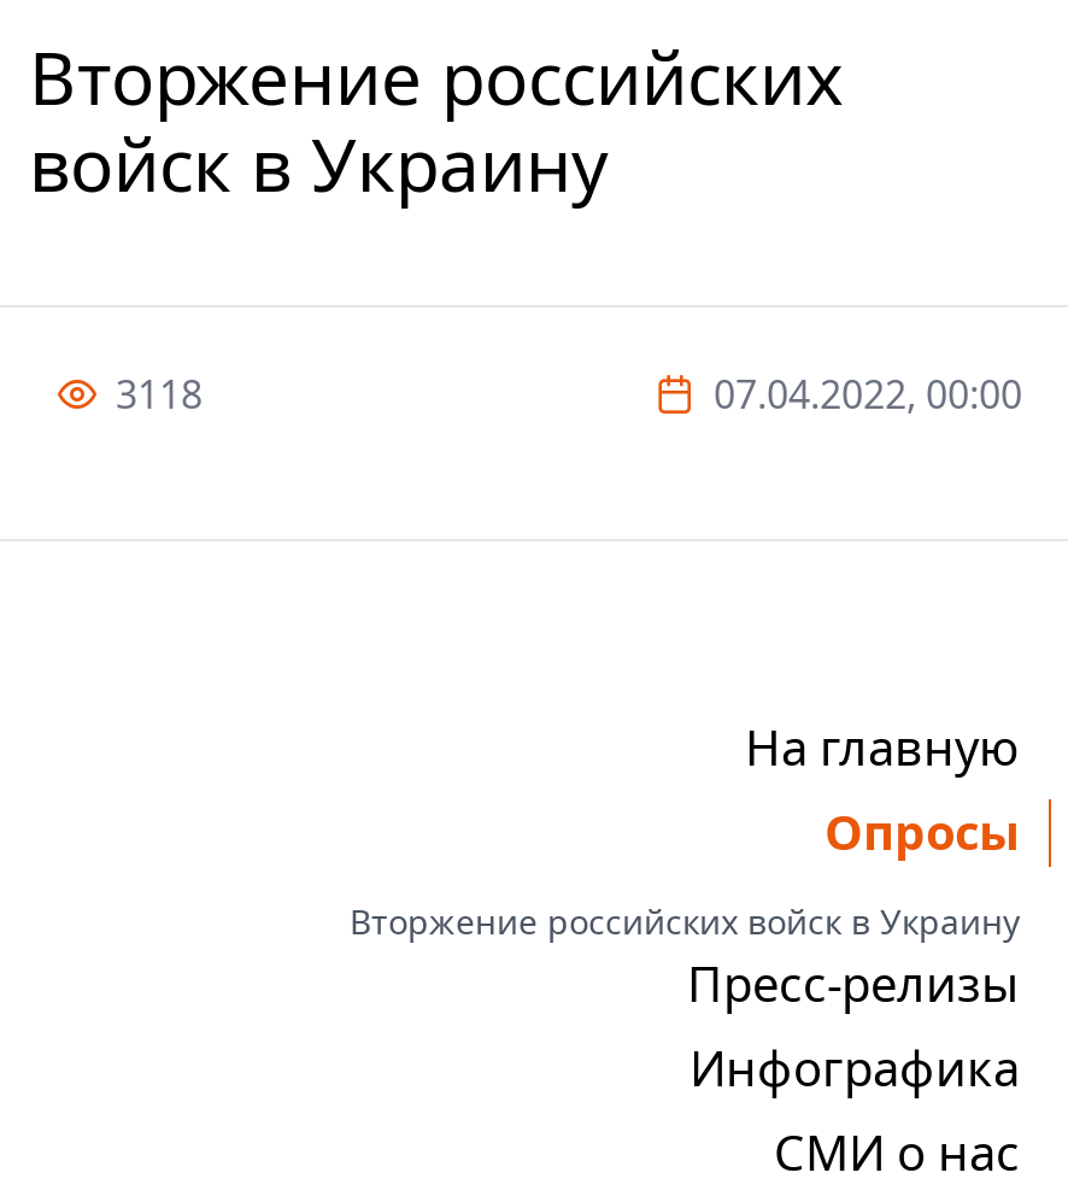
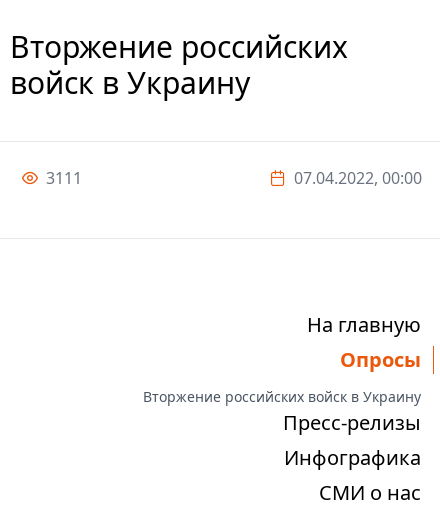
- 3118
+ 3111
